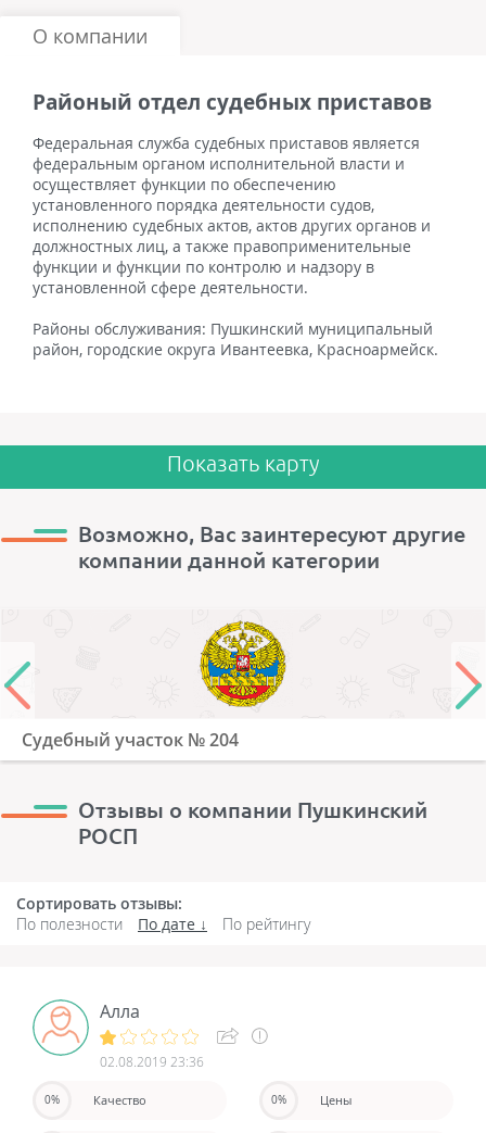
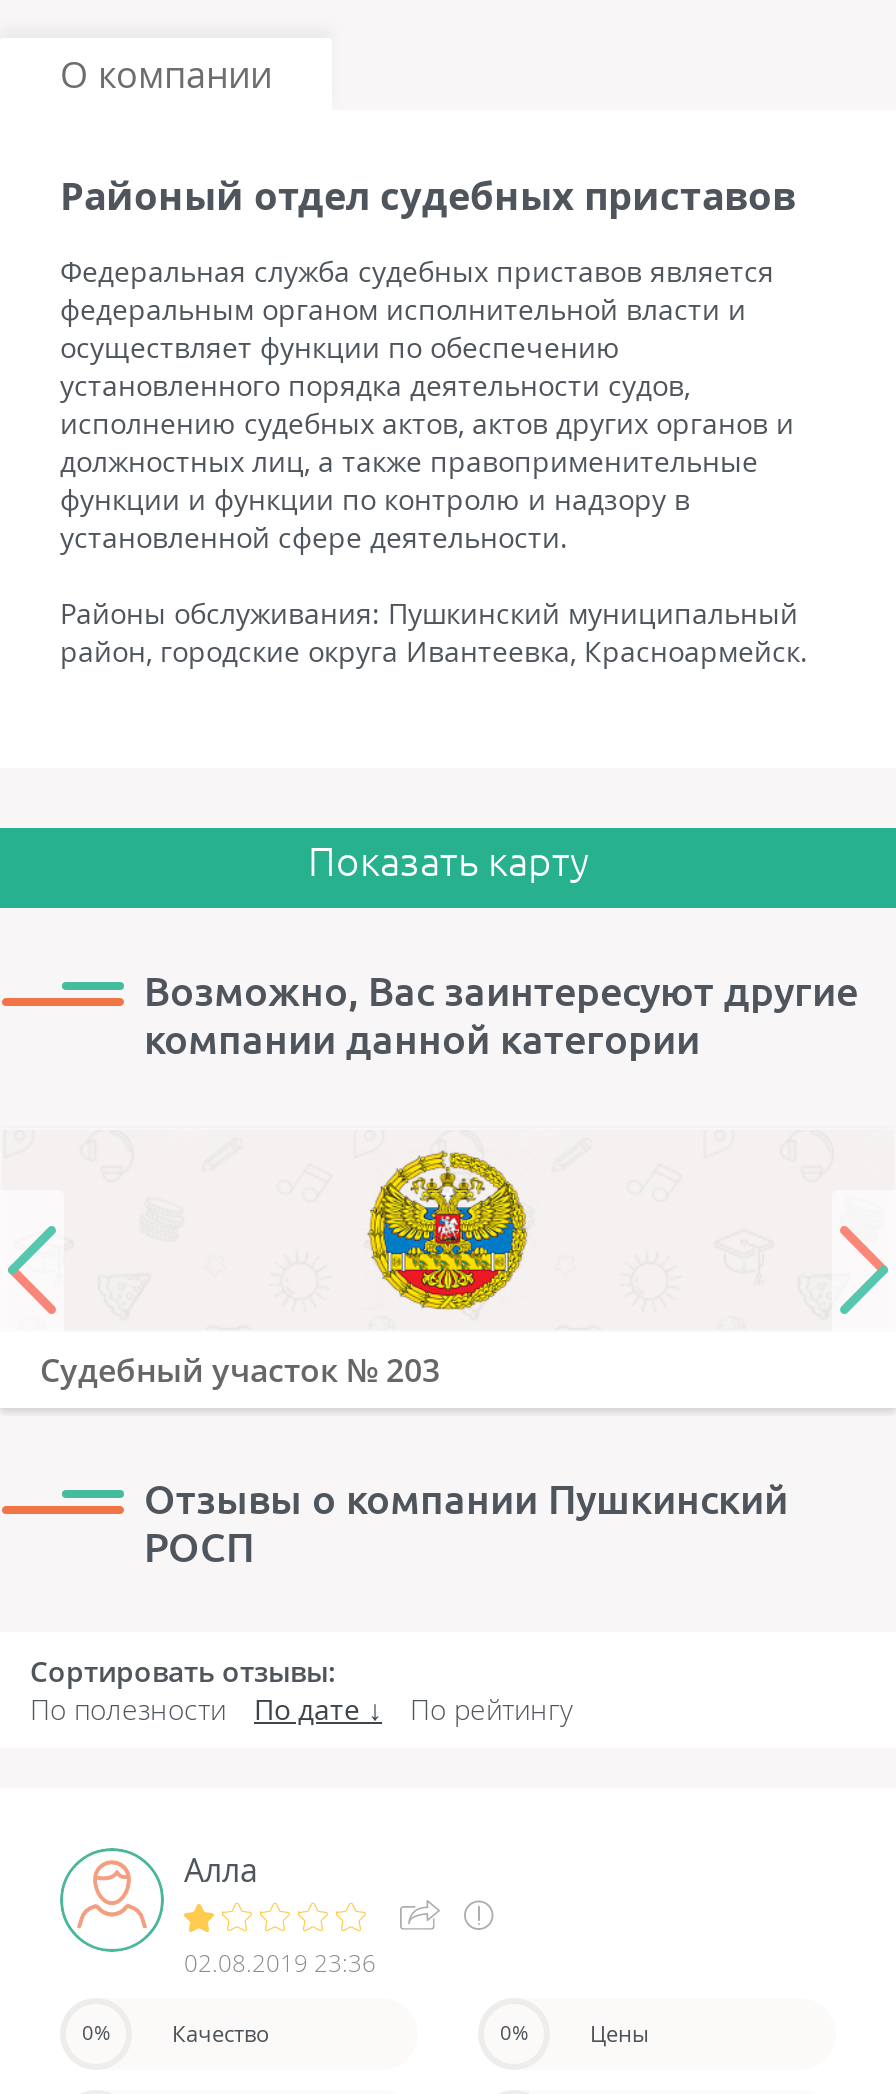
- Судебный участок № 204
+ Судебный участок № 203
